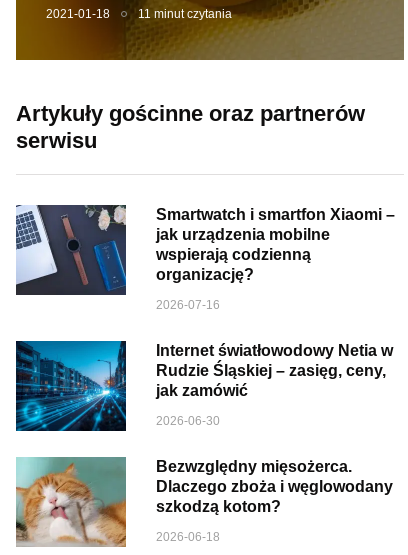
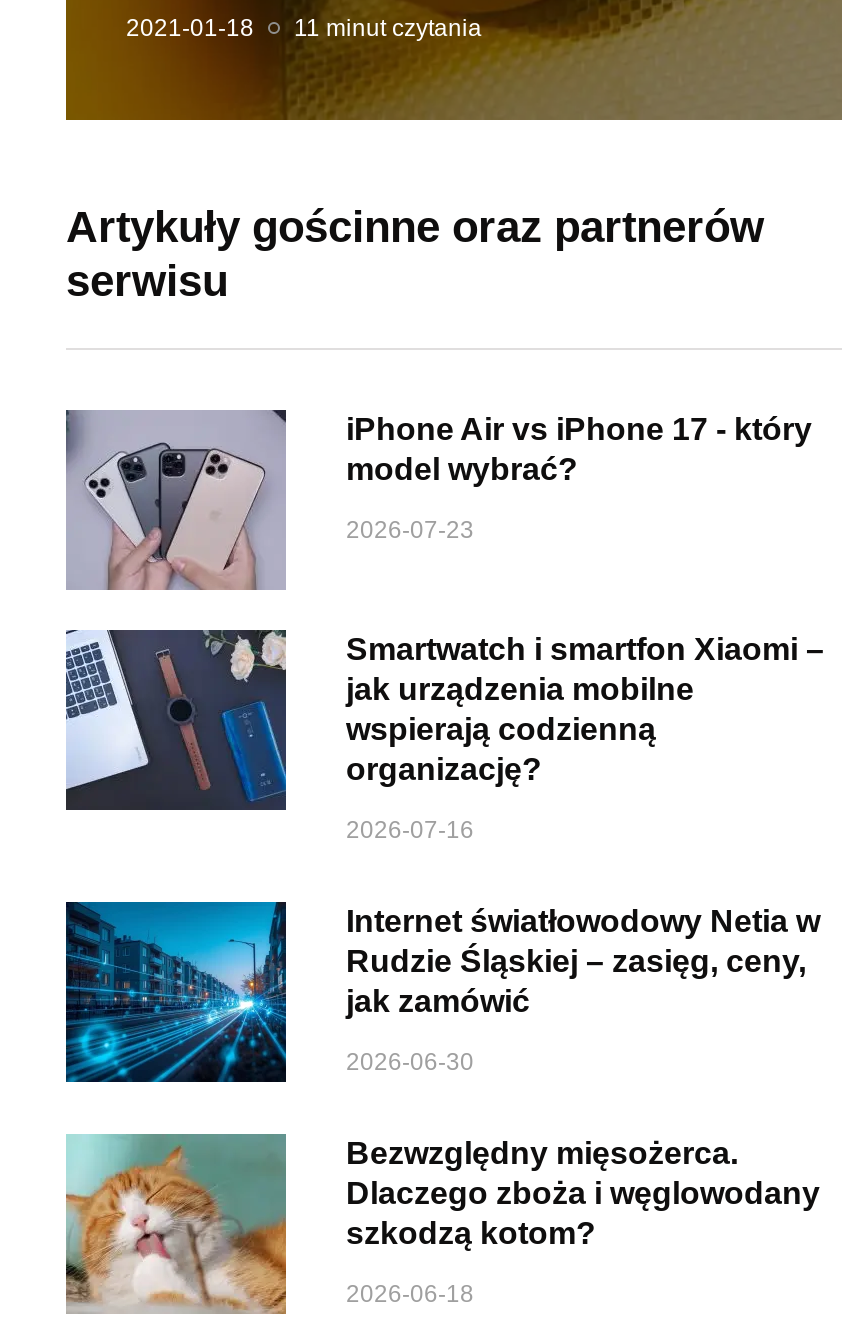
+ [image]
+ iPhone Air vs iPhone 17 - który
+ model wybrać?
+ 2026-07-23
